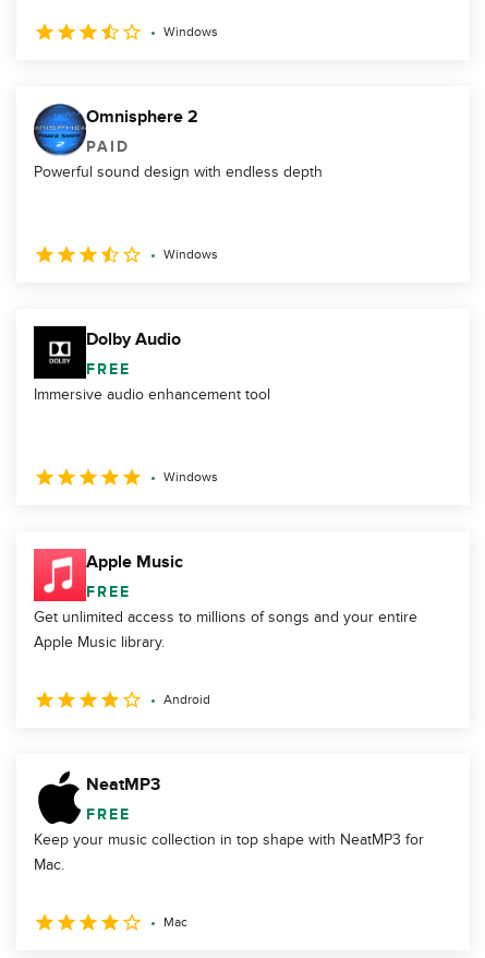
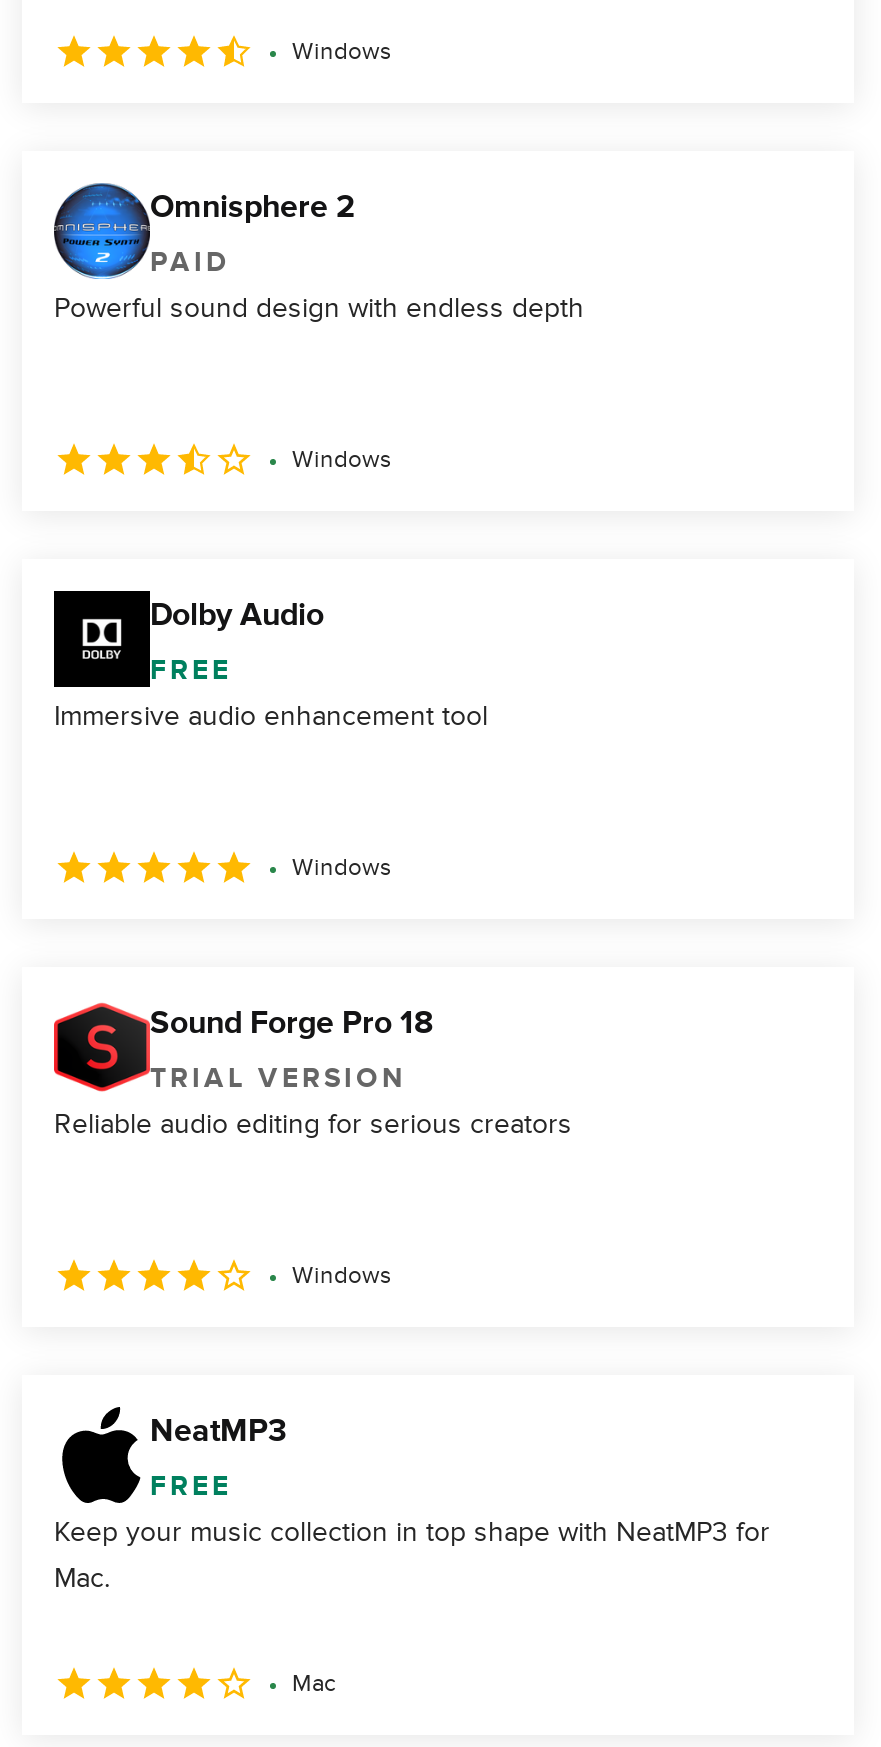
- [image]
- Apple Music
- FREE
- Get unlimited access to millions of songs and your entire
- Apple Music library.
+ [image]
+ Sound Forge Pro 18
+ TRIAL VERSION
+ Reliable audio editing for serious creators

- Android
+ Windows
